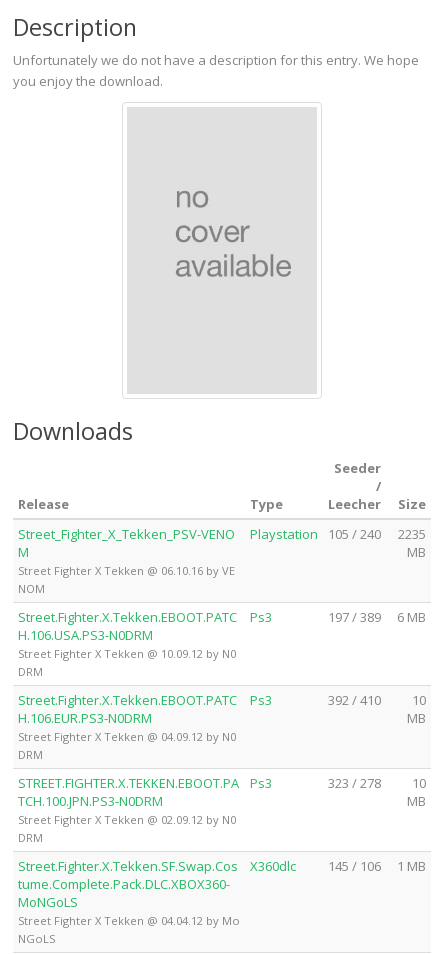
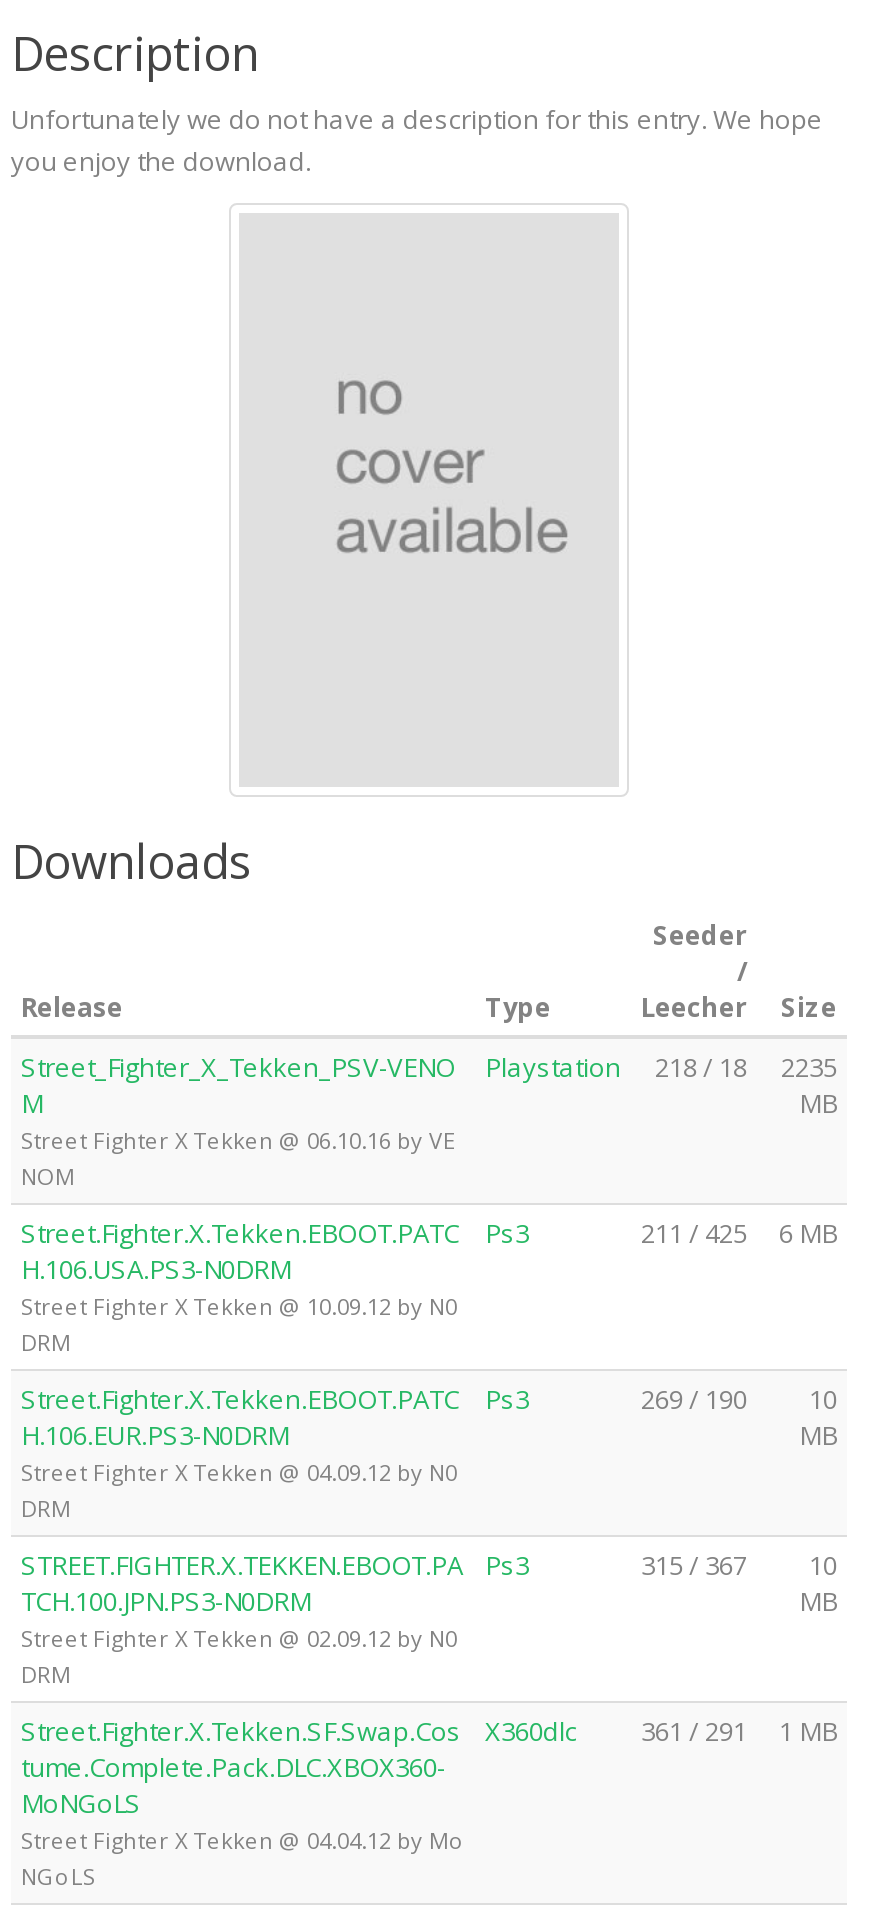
- Playstation 105 / 240
+ Playstation
+ 218 / 18

- 197 / 389 6 MB
+ 211 / 425 6 MB

- 392 / 410 10
+ 269 / 190 10

- 323 / 278 10
+ 315 / 367 10

- Street.Fighter.X.Tekken.SF.Swap.Cos X360dlc 145 / 106 1 MB
+ Street.Fighter.X.Tekken.SF.Swap.Cos X360dlc 361 / 291 1 MB
